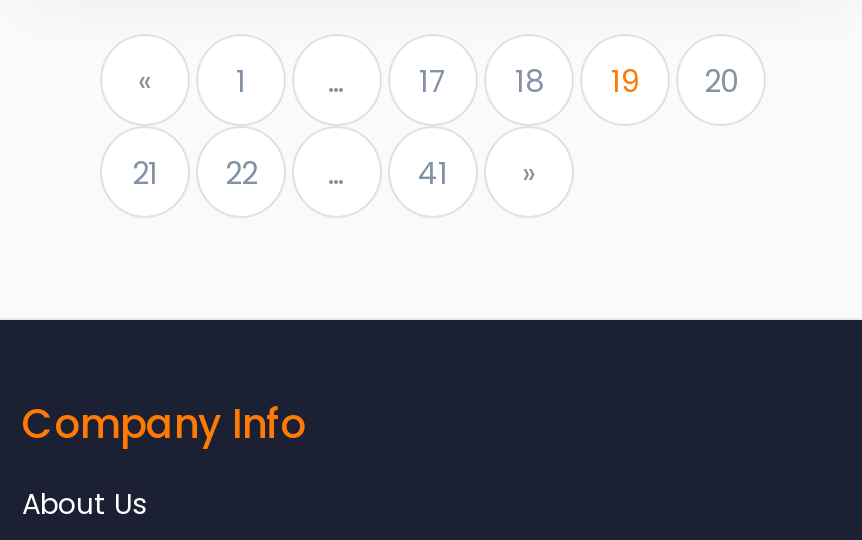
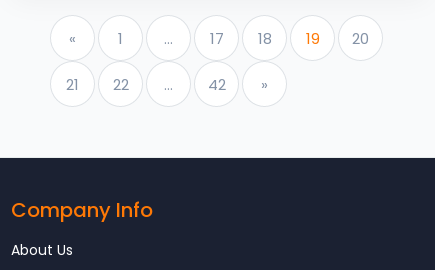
- 41
+ 42
